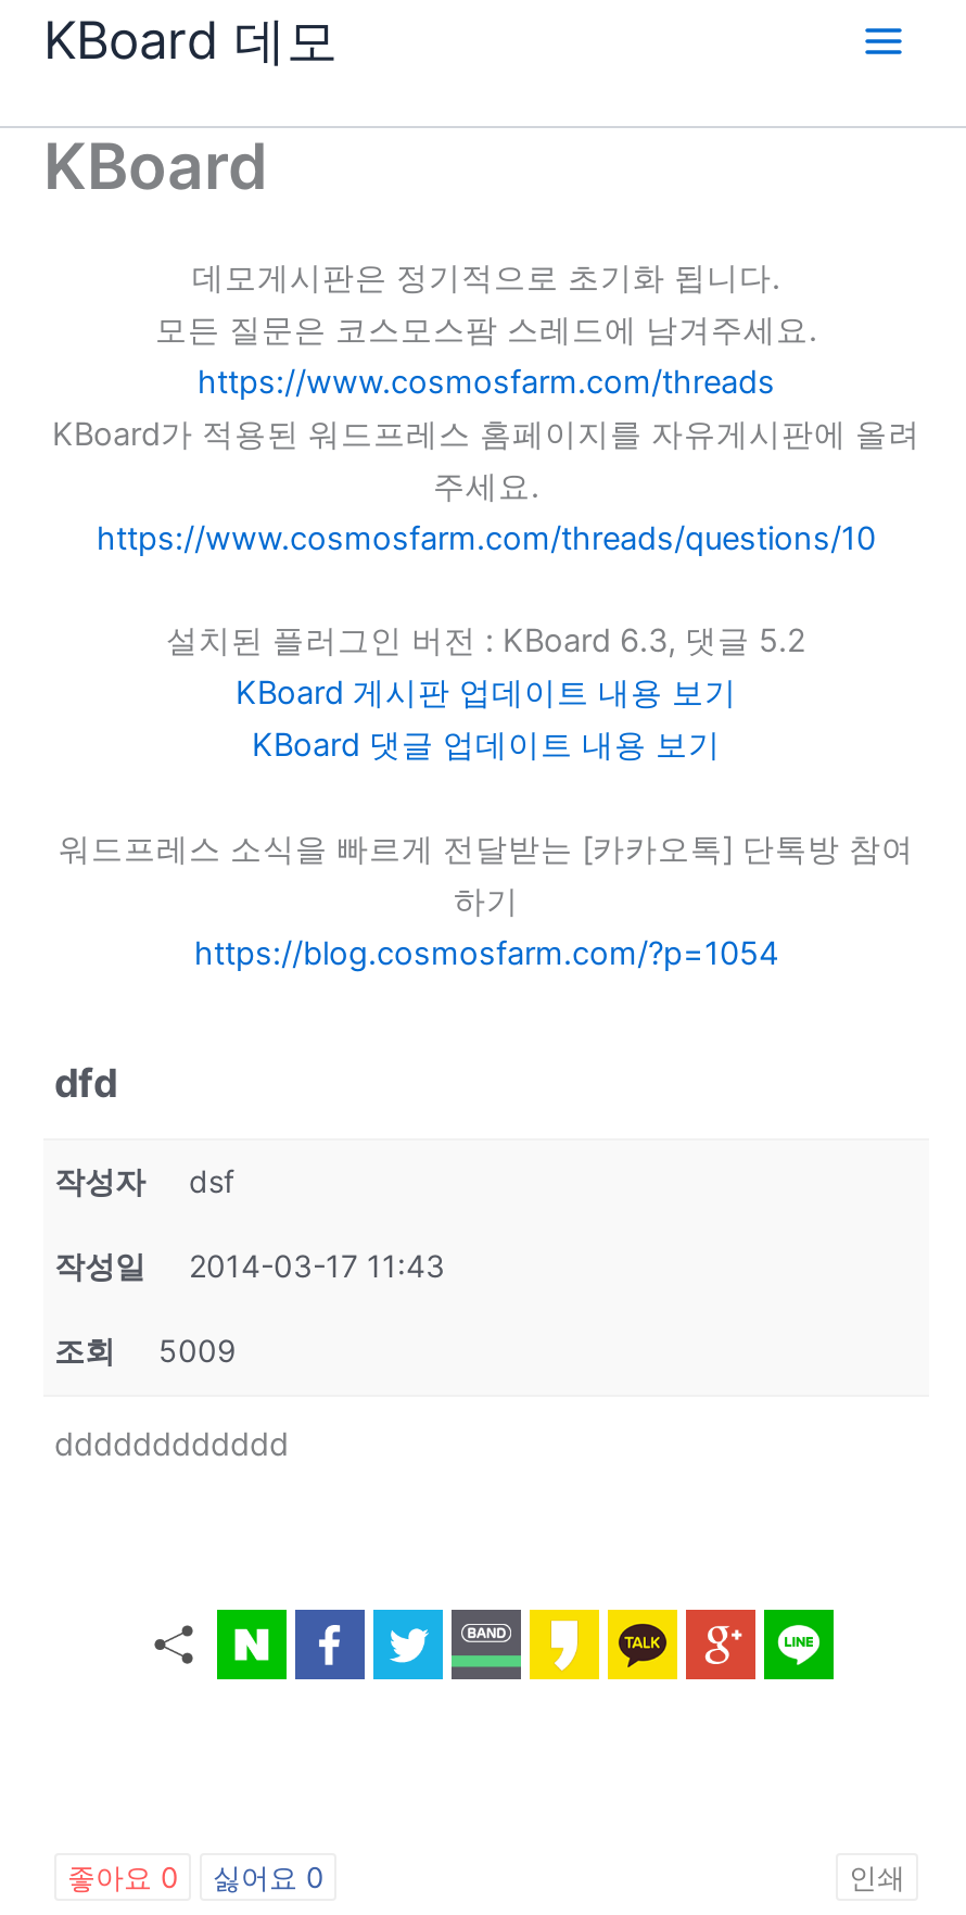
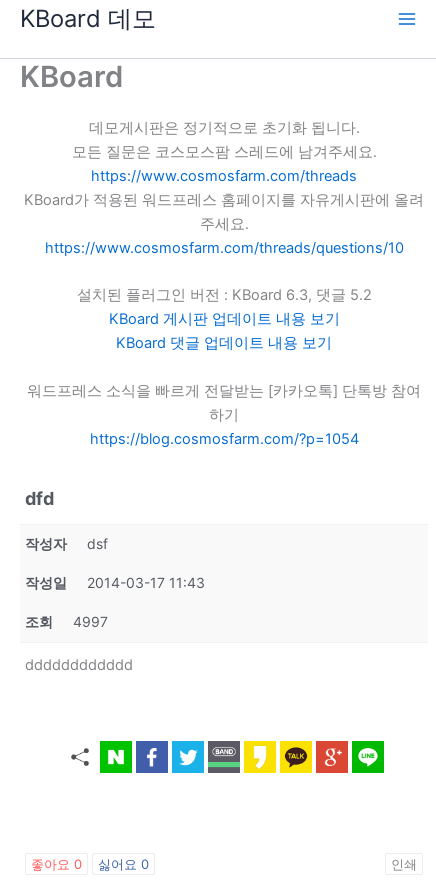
- 조회 5009
+ 조회 4997
